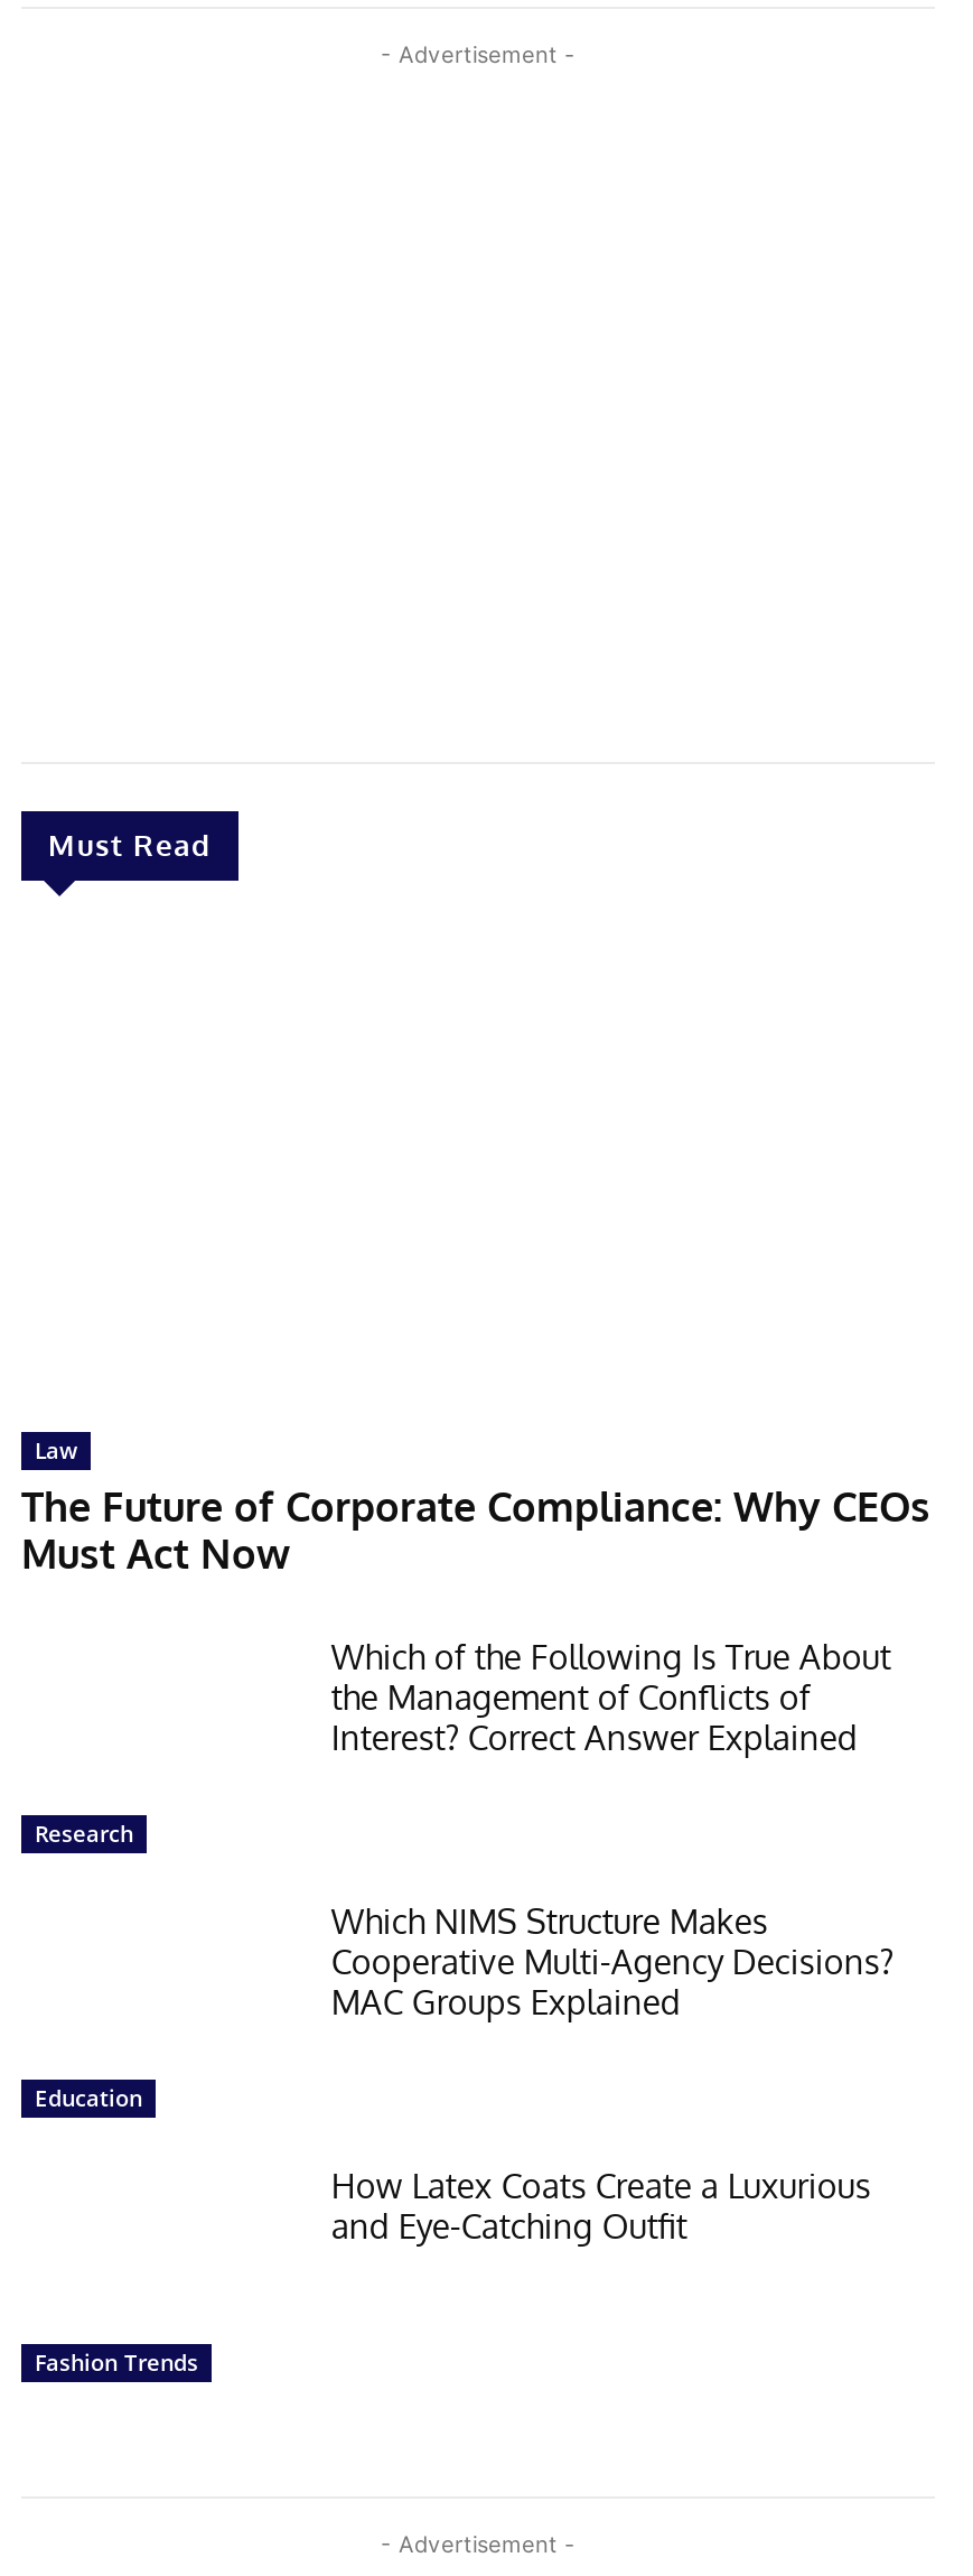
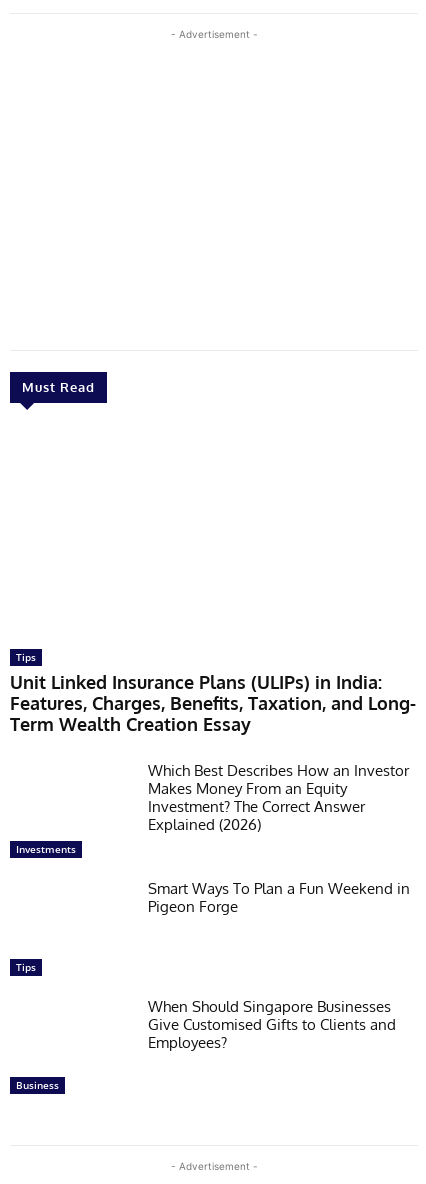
- Law
- The Future of Corporate Compliance: Why CEOs
- Must Act Now
+ Tips
+ Unit Linked Insurance Plans (ULIPs) in India:
+ Features, Charges, Benefits, Taxation, and Long-
+ Term Wealth Creation Essay

- Which of the Following Is True About
- the Management of Conflicts of
- Interest? Correct Answer Explained
+ Which Best Describes How an Investor
+ Makes Money From an Equity
+ Investment? The Correct Answer
+ Explained (2026)

- Research
+ Investments

- Which NIMS Structure Makes
- Cooperative Multi-Agency Decisions?
- MAC Groups Explained
+ Smart Ways To Plan a Fun Weekend in
+ Pigeon Forge

- Education
+ Tips

- How Latex Coats Create a Luxurious
- and Eye-Catching Outfit
+ When Should Singapore Businesses
+ Give Customised Gifts to Clients and
+ Employees?

- Fashion Trends
+ Business
